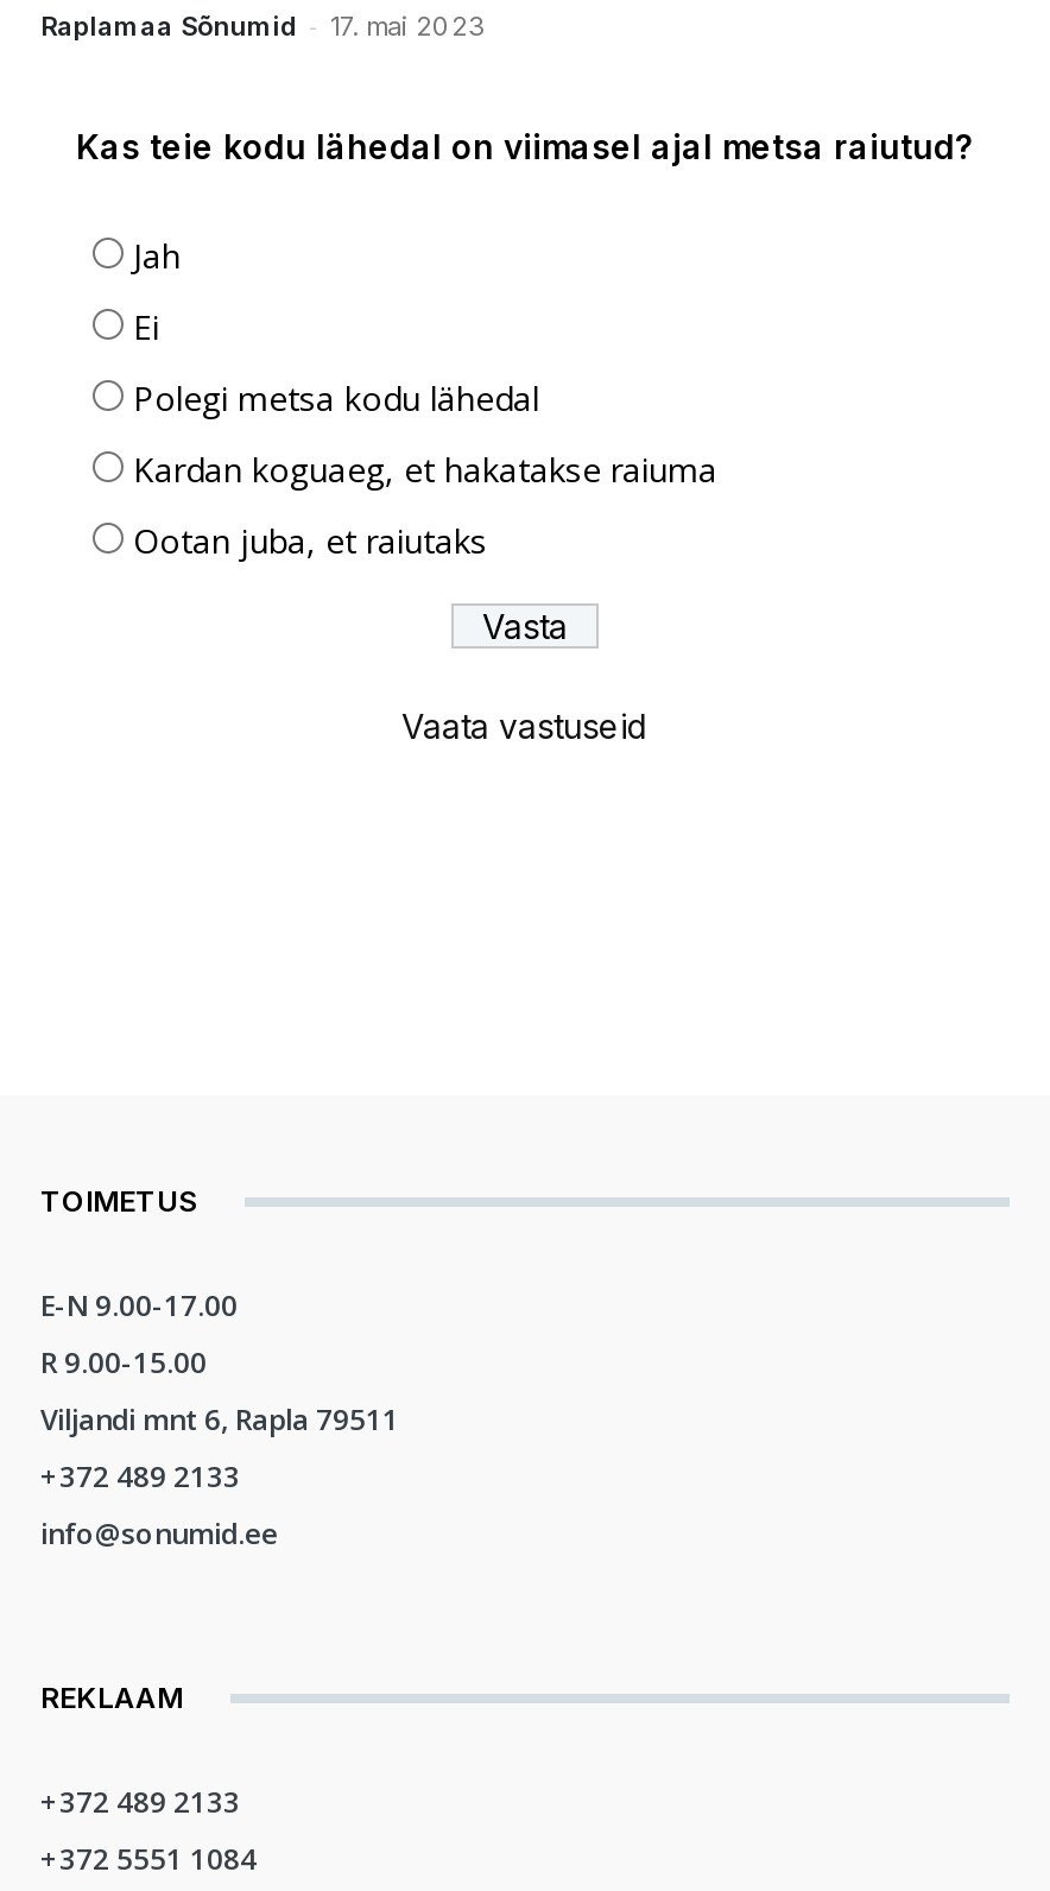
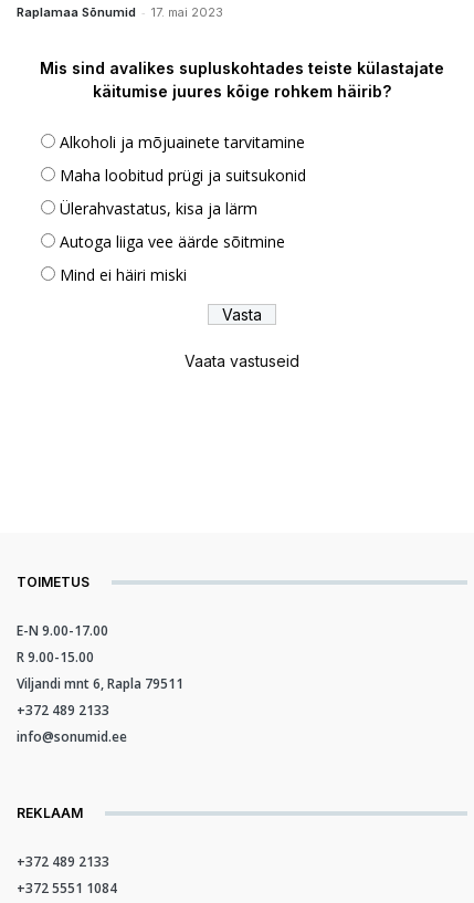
- Kas teie kodu lähedal on viimasel ajal metsa raiutud?
+ Mis sind avalikes supluskohtades teiste külastajate
+ käitumise juures kõige rohkem häirib?

- Jah
+ Alkoholi ja mõjuainete tarvitamine

- Ei
+ Maha loobitud prügi ja suitsukonid

- Polegi metsa kodu lähedal
+ Ülerahvastatus, kisa ja lärm

- Kardan koguaeg, et hakatakse raiuma
+ Autoga liiga vee äärde sõitmine

- Ootan juba, et raiutaks
+ Mind ei häiri miski
